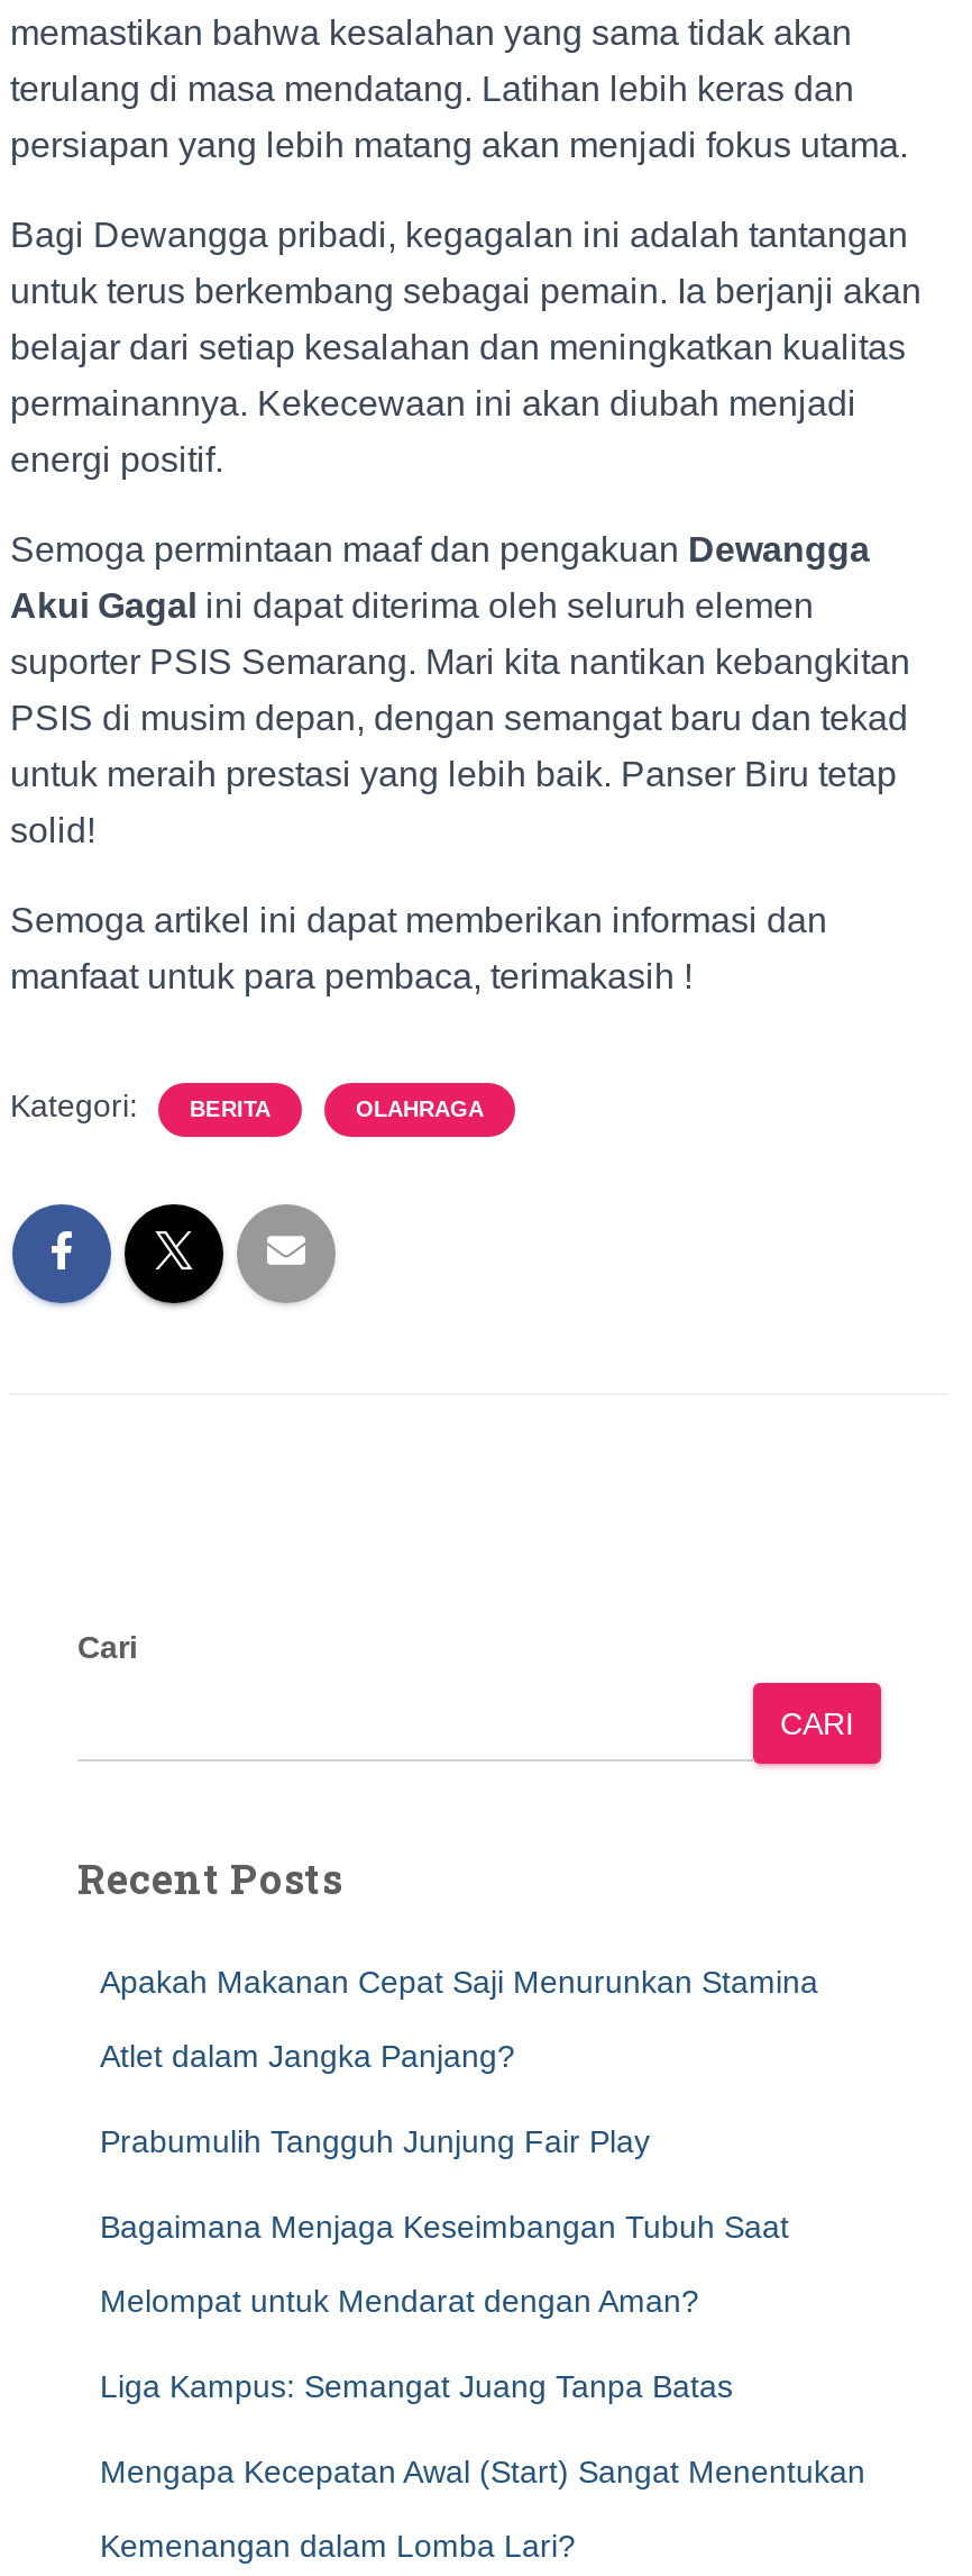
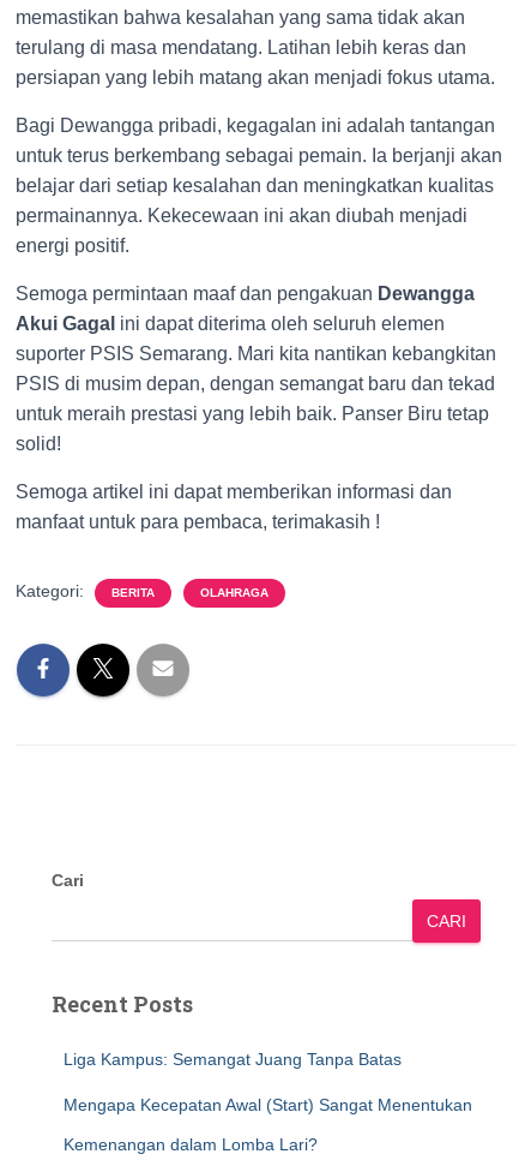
- Apakah Makanan Cepat Saji Menurunkan Stamina
- Atlet dalam Jangka Panjang?
- Prabumulih Tangguh Junjung Fair Play
- Bagaimana Menjaga Keseimbangan Tubuh Saat
- Melompat untuk Mendarat dengan Aman?
